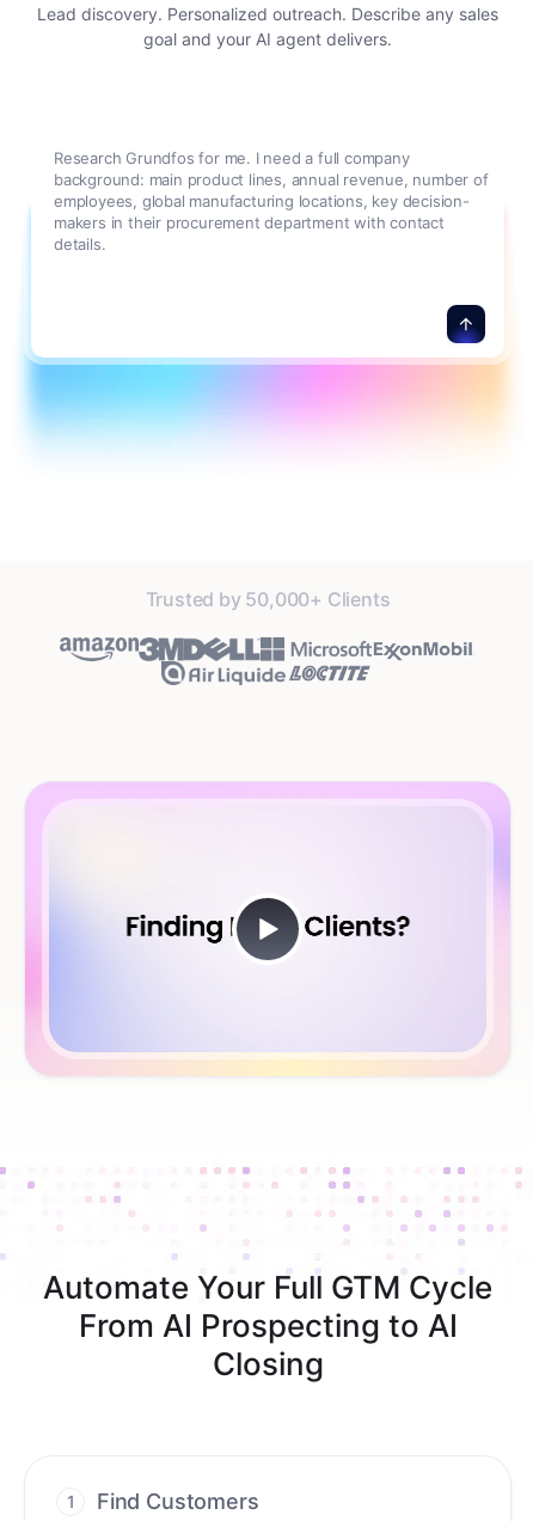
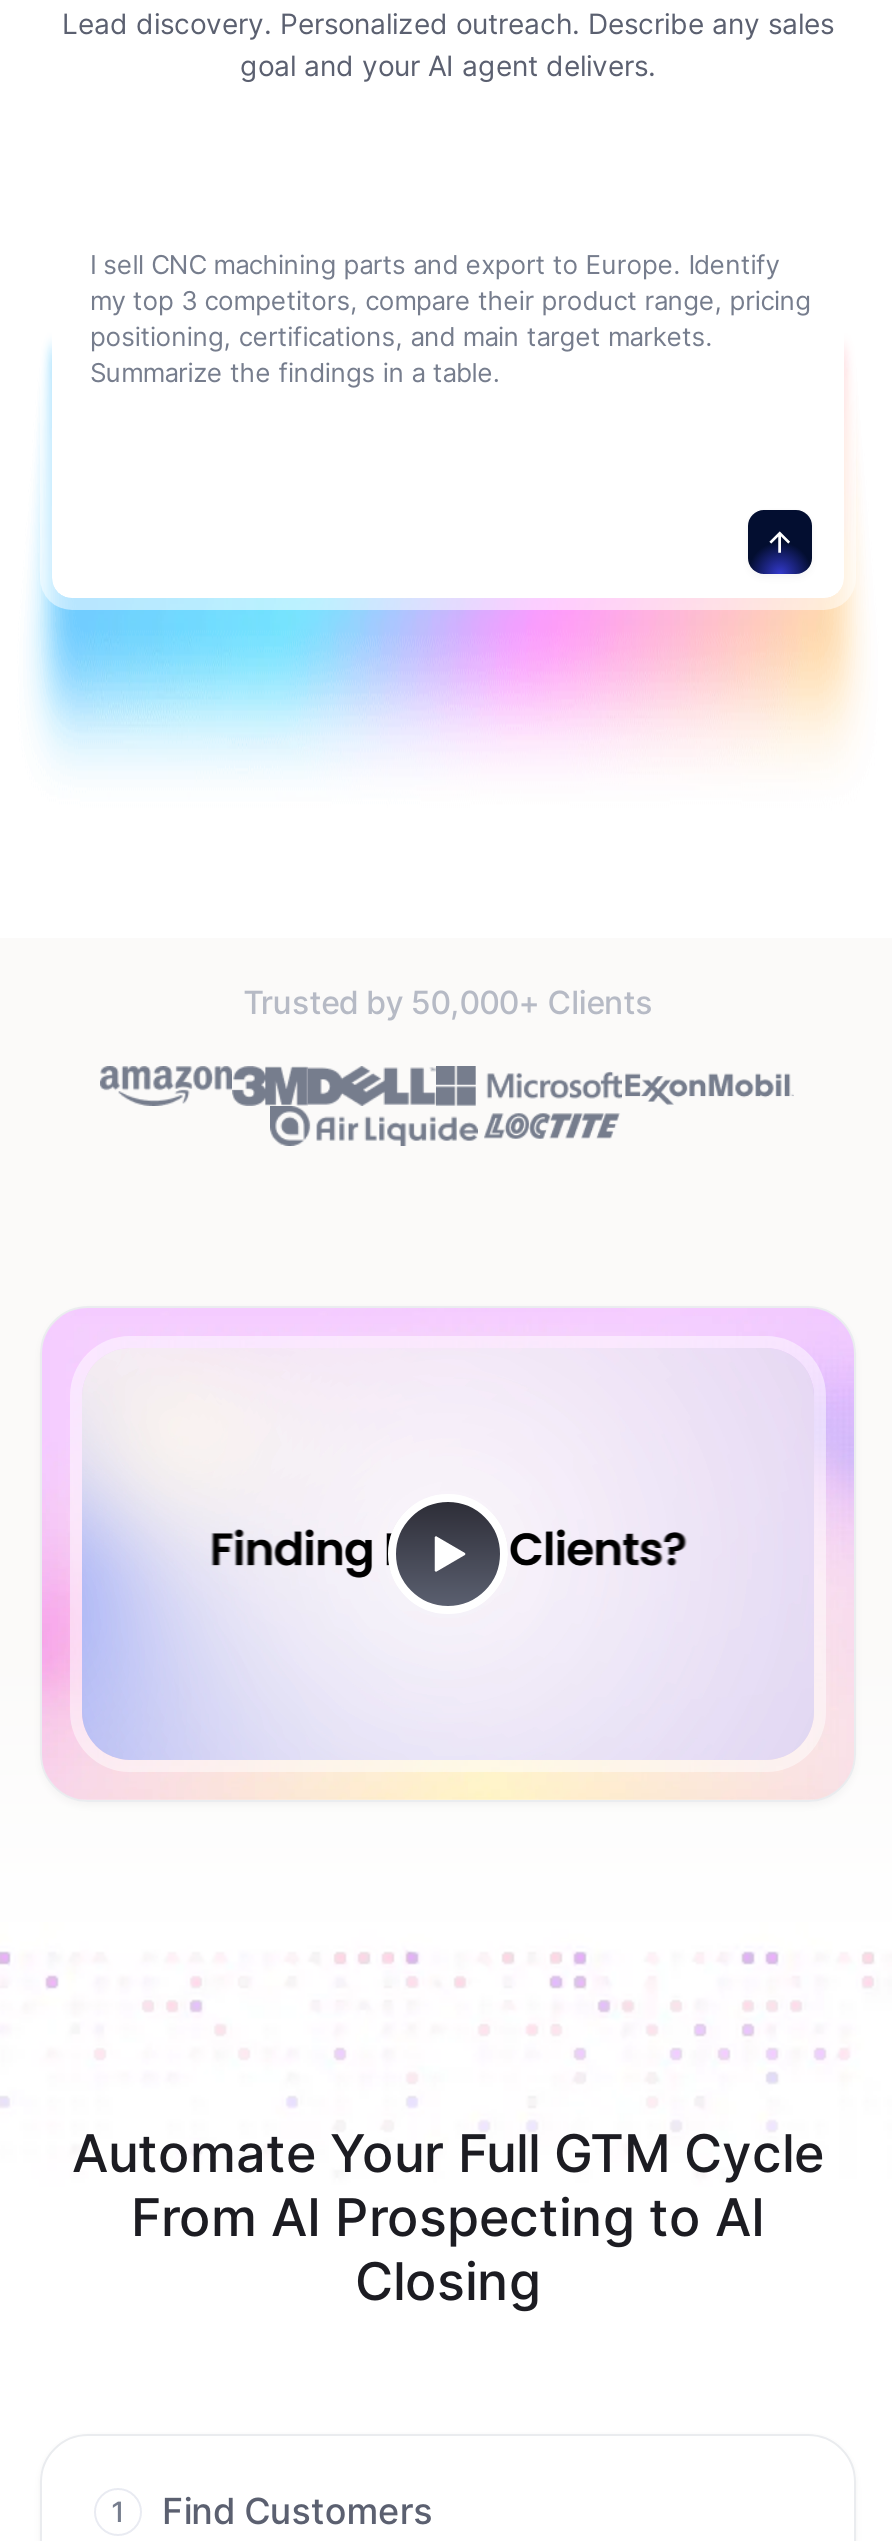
- Research Grundfos for me. I need a full company
- background: main product lines, annual revenue, number of
- employees, global manufacturing locations, key decision-
- makers in their procurement department with contact
- details.
+ I sell CNC machining parts and export to Europe. Identify
+ my top 3 competitors, compare their product range, pricing
+ positioning, certifications, and main target markets.
+ Summarize the findings in a table.
